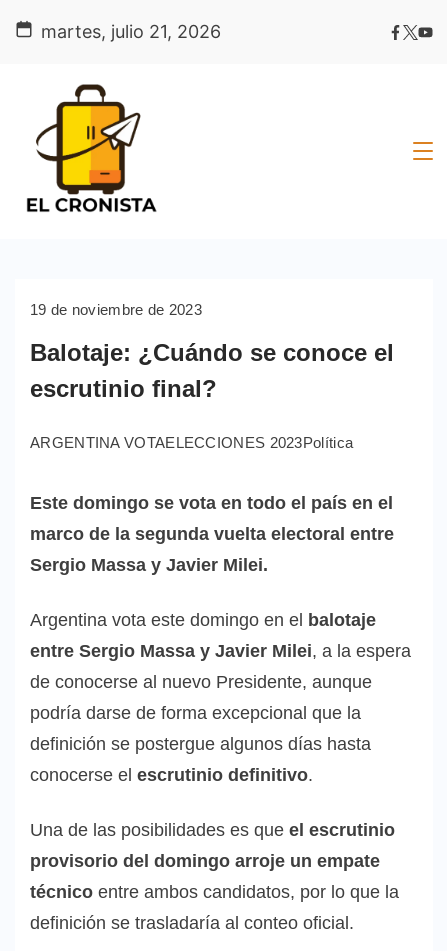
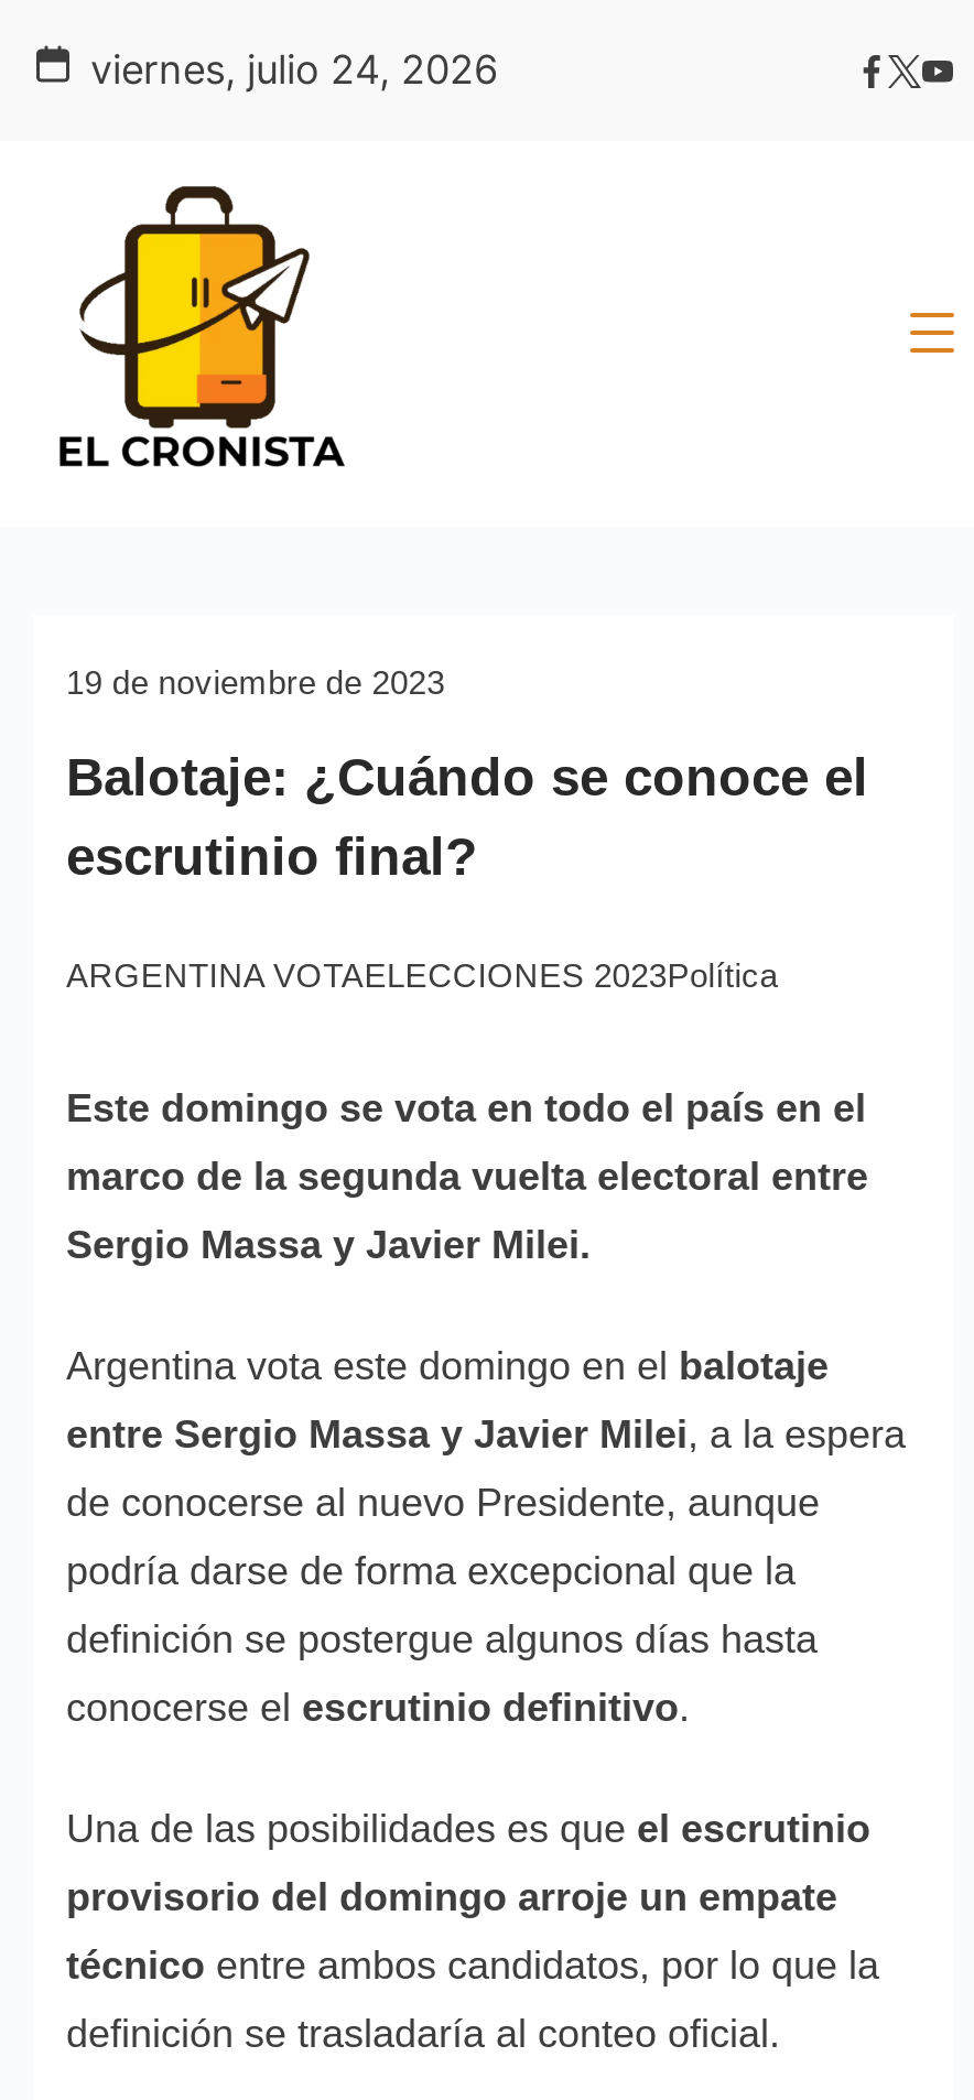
- martes, julio 21, 2026
+ viernes, julio 24, 2026
